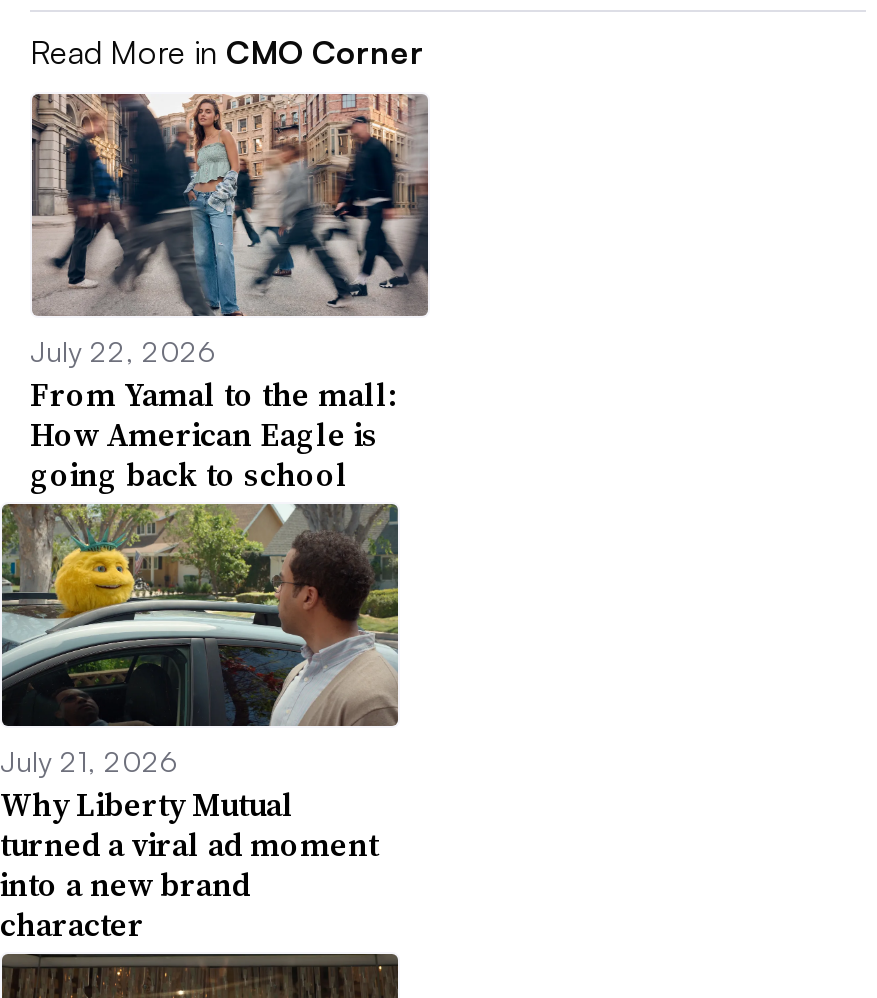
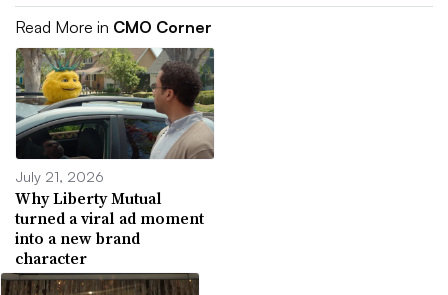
- [image]
- July 22, 2026
- From Yamal to the mall:
- How American Eagle is
- going back to school

moved up: [image]
